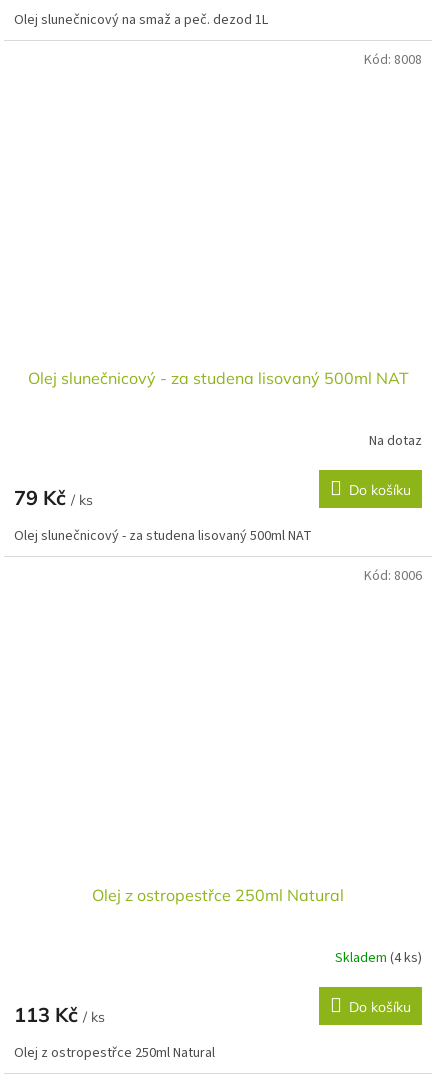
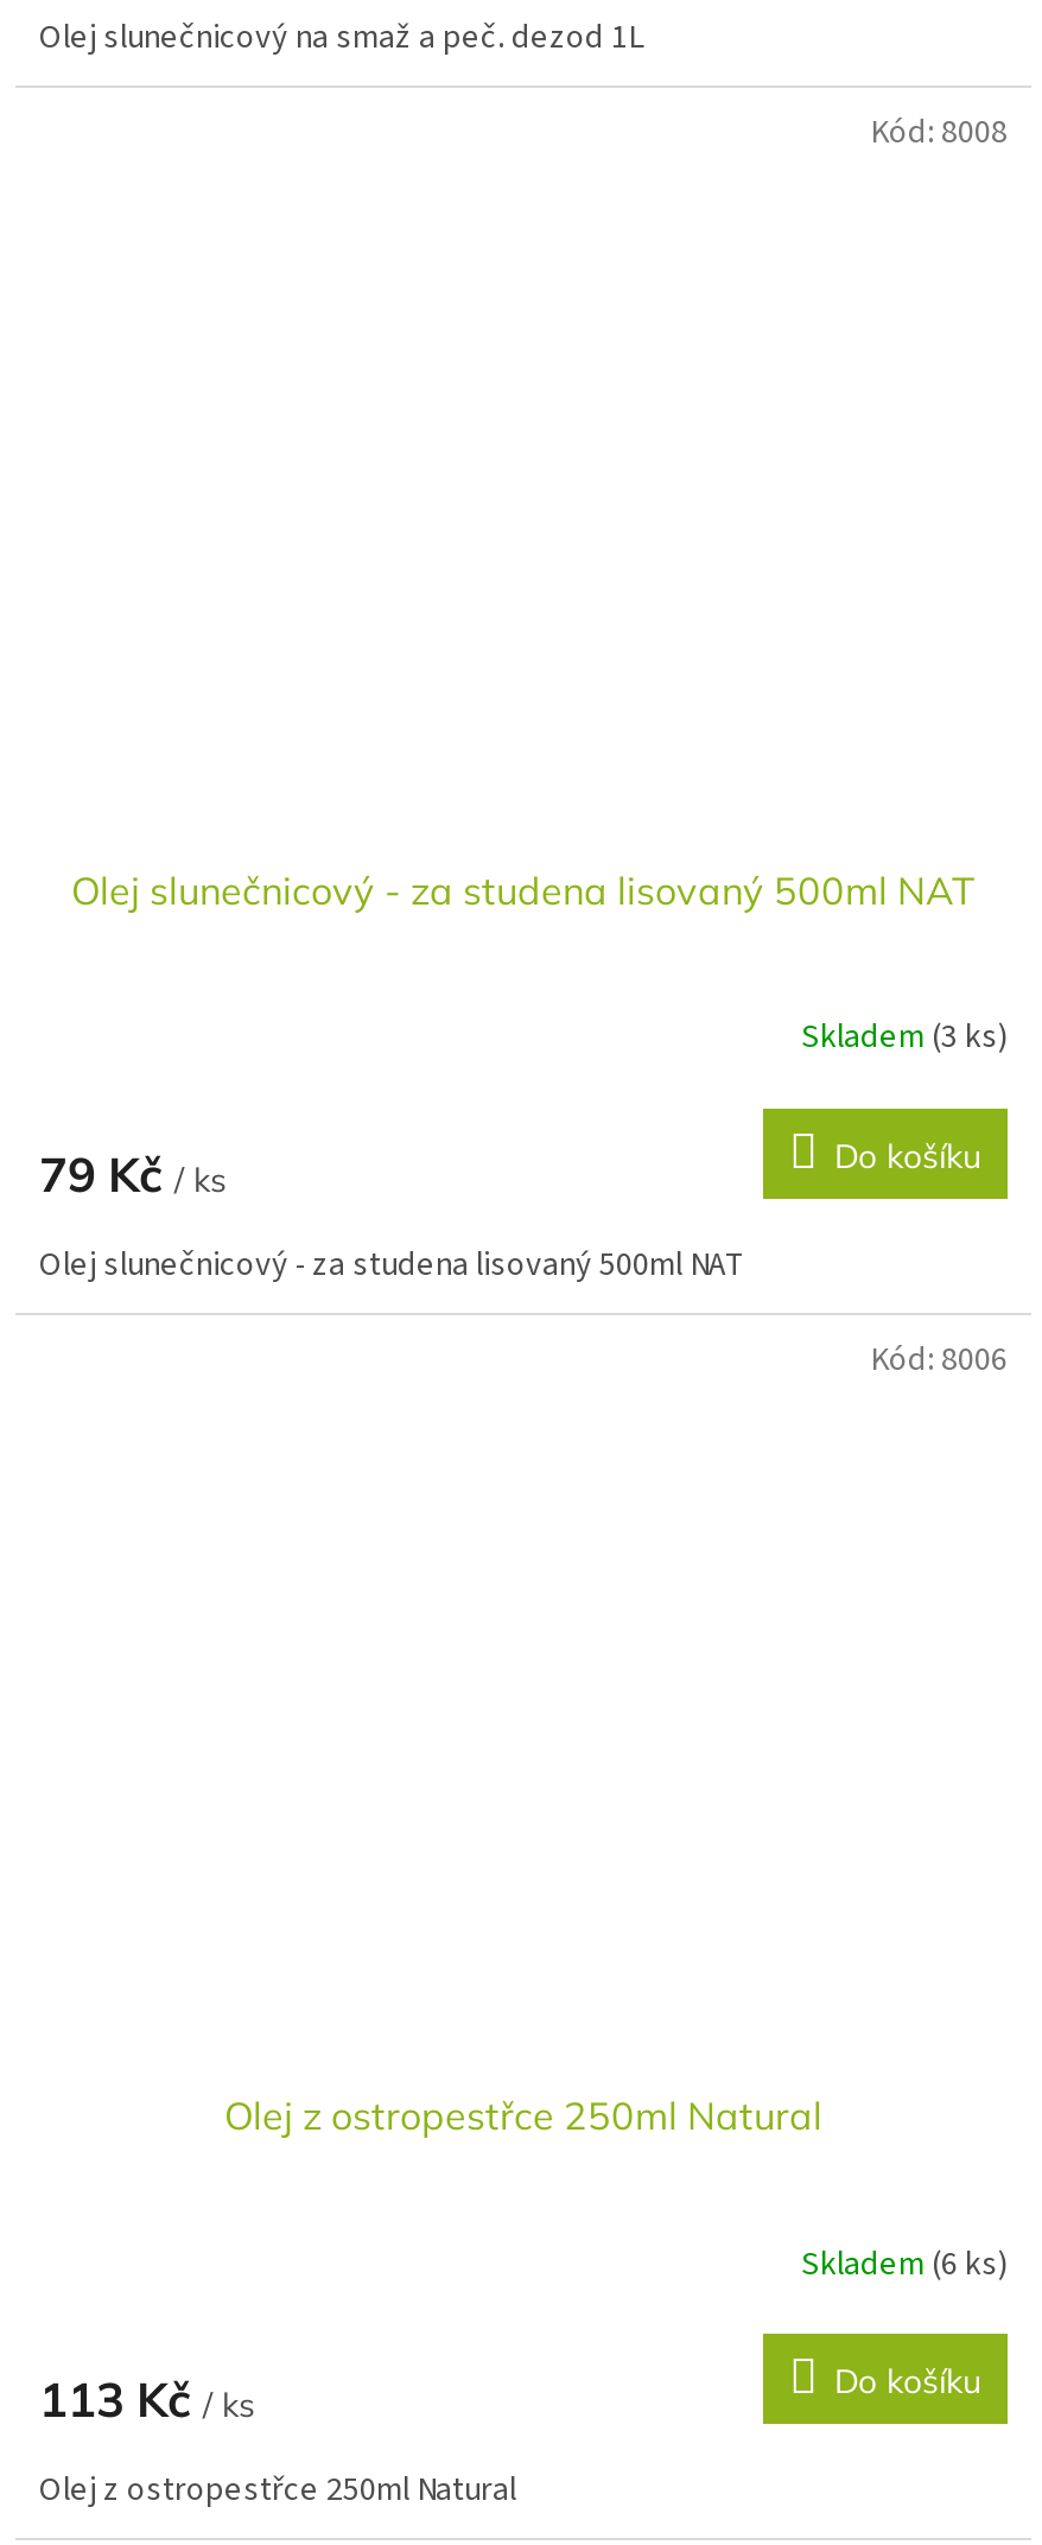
- Na dotaz
+ Skladem (3 ks)

- Skladem (4 ks)
+ Skladem (6 ks)
